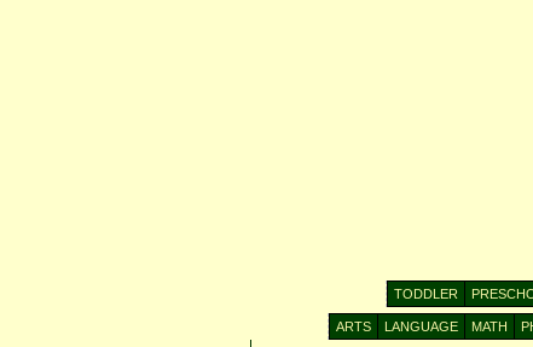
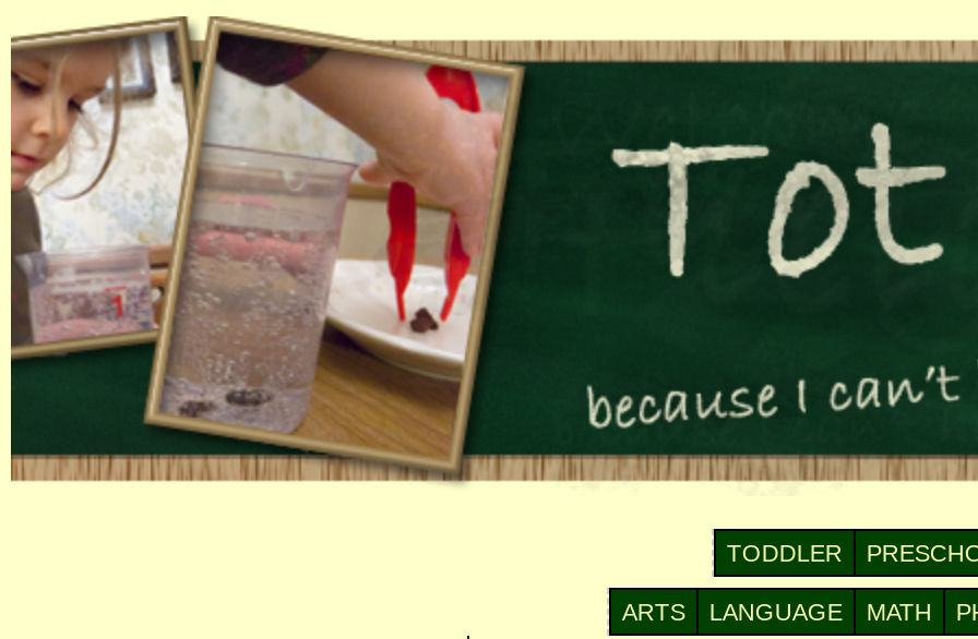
+ [image]
